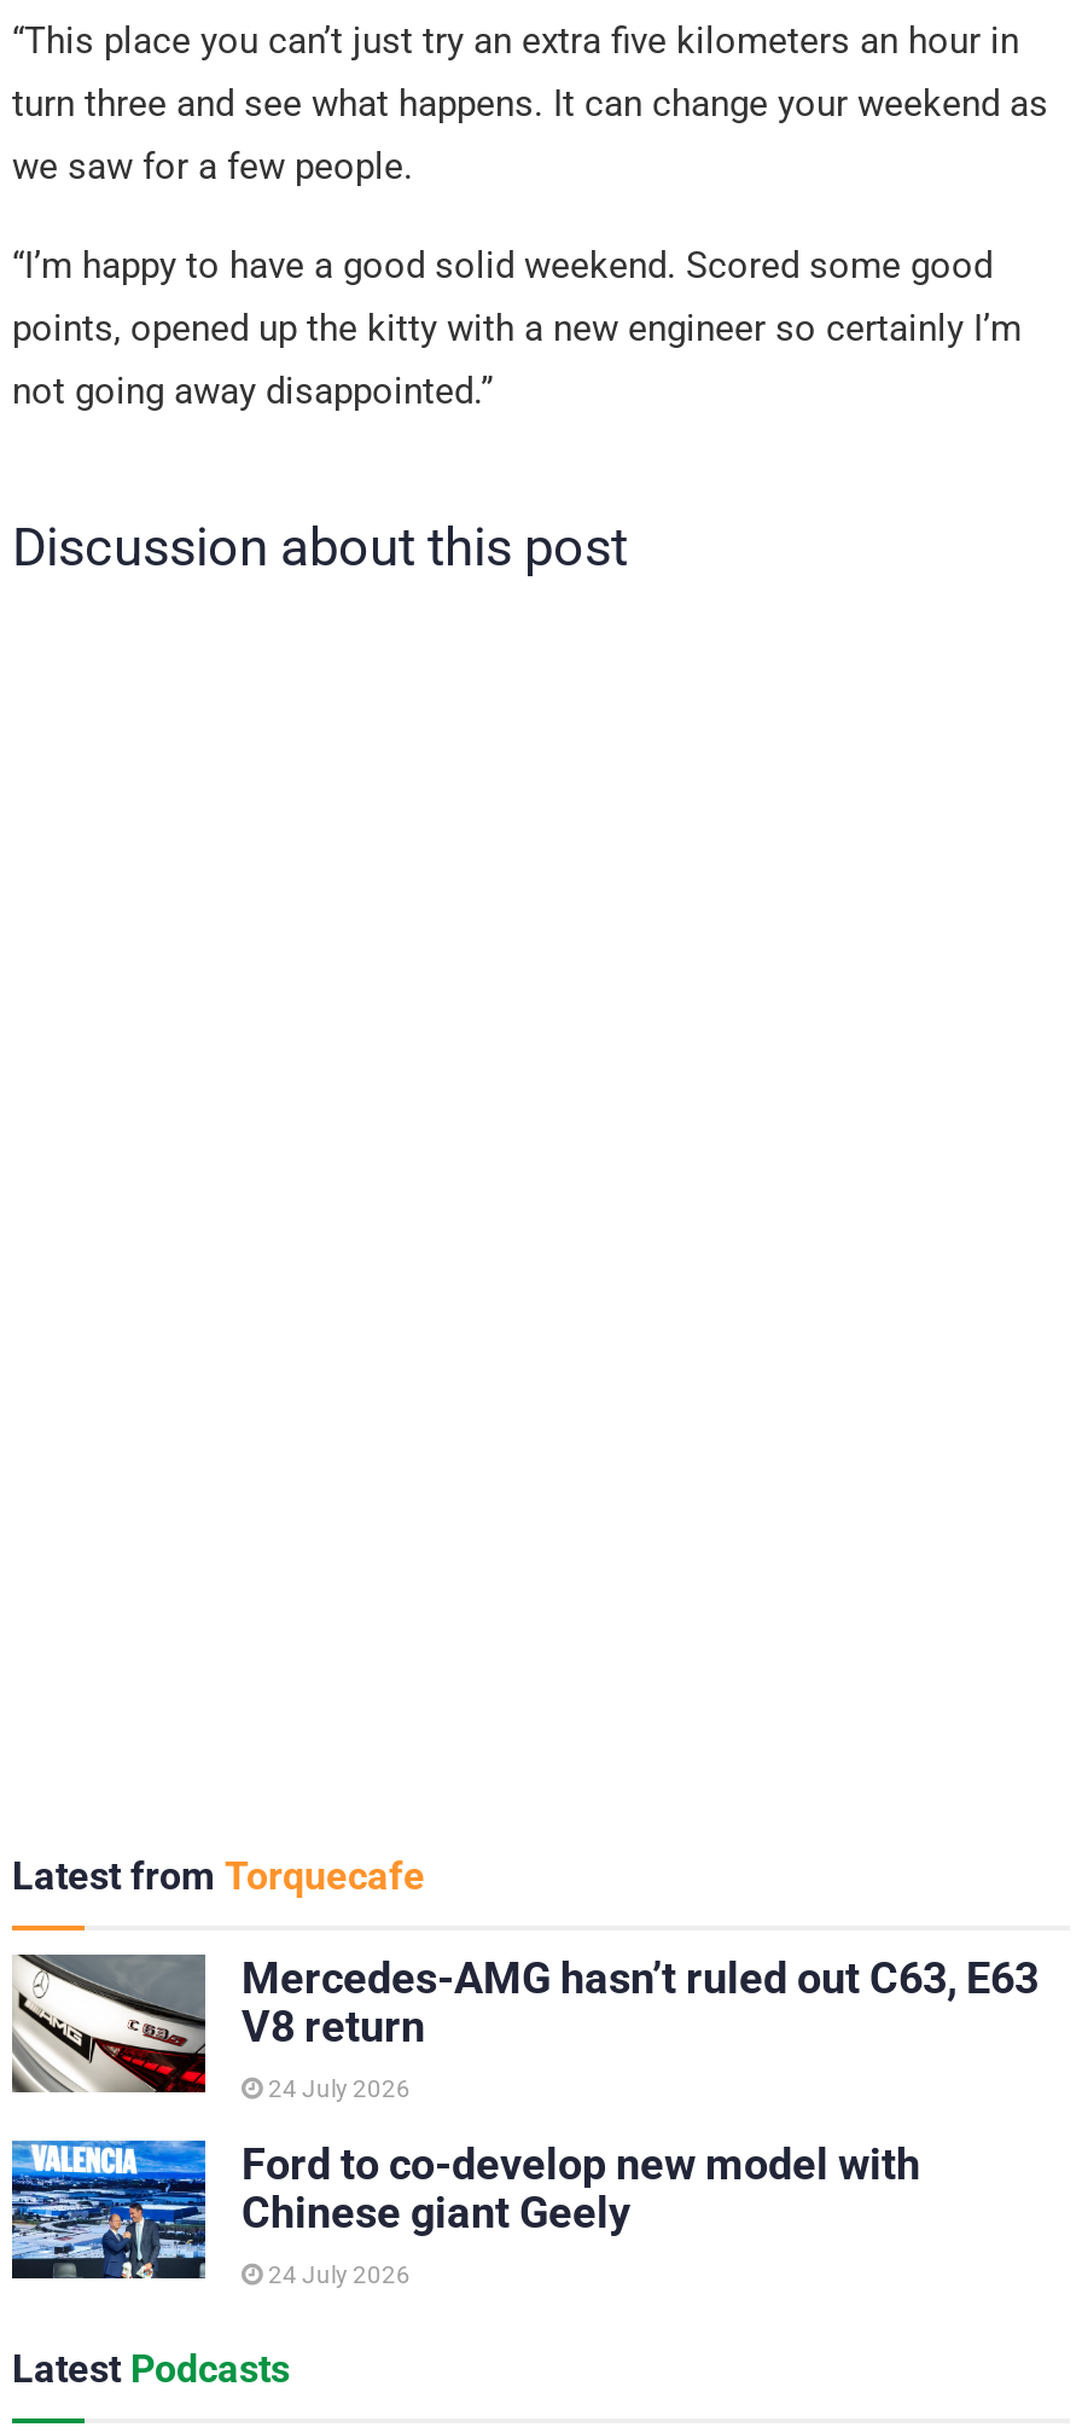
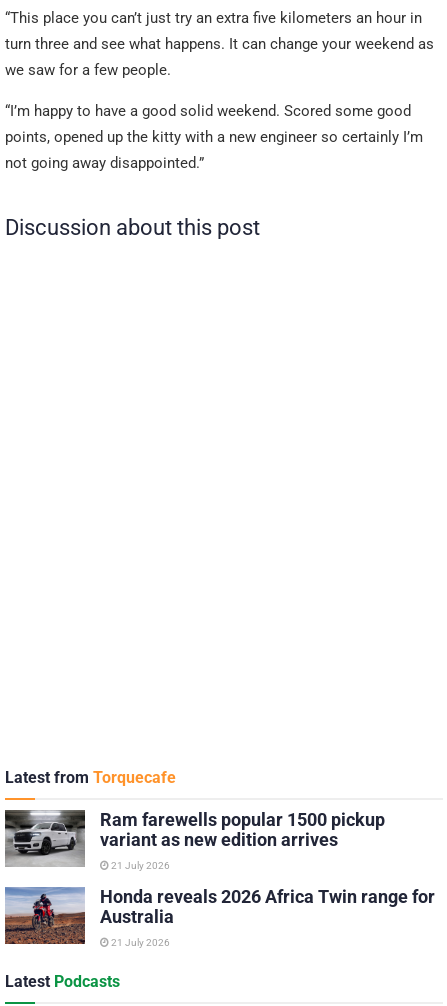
- [image]
- Mercedes-AMG hasn’t ruled out C63, E63
- V8 return
+ [image]
+ Ram farewells popular 1500 pickup
+ variant as new edition arrives

- 24 July 2026
+ 21 July 2026

- [image]
- Ford to co-develop new model with
- Chinese giant Geely
+ [image]
+ Honda reveals 2026 Africa Twin range for
+ Australia

- 24 July 2026
+ 21 July 2026
